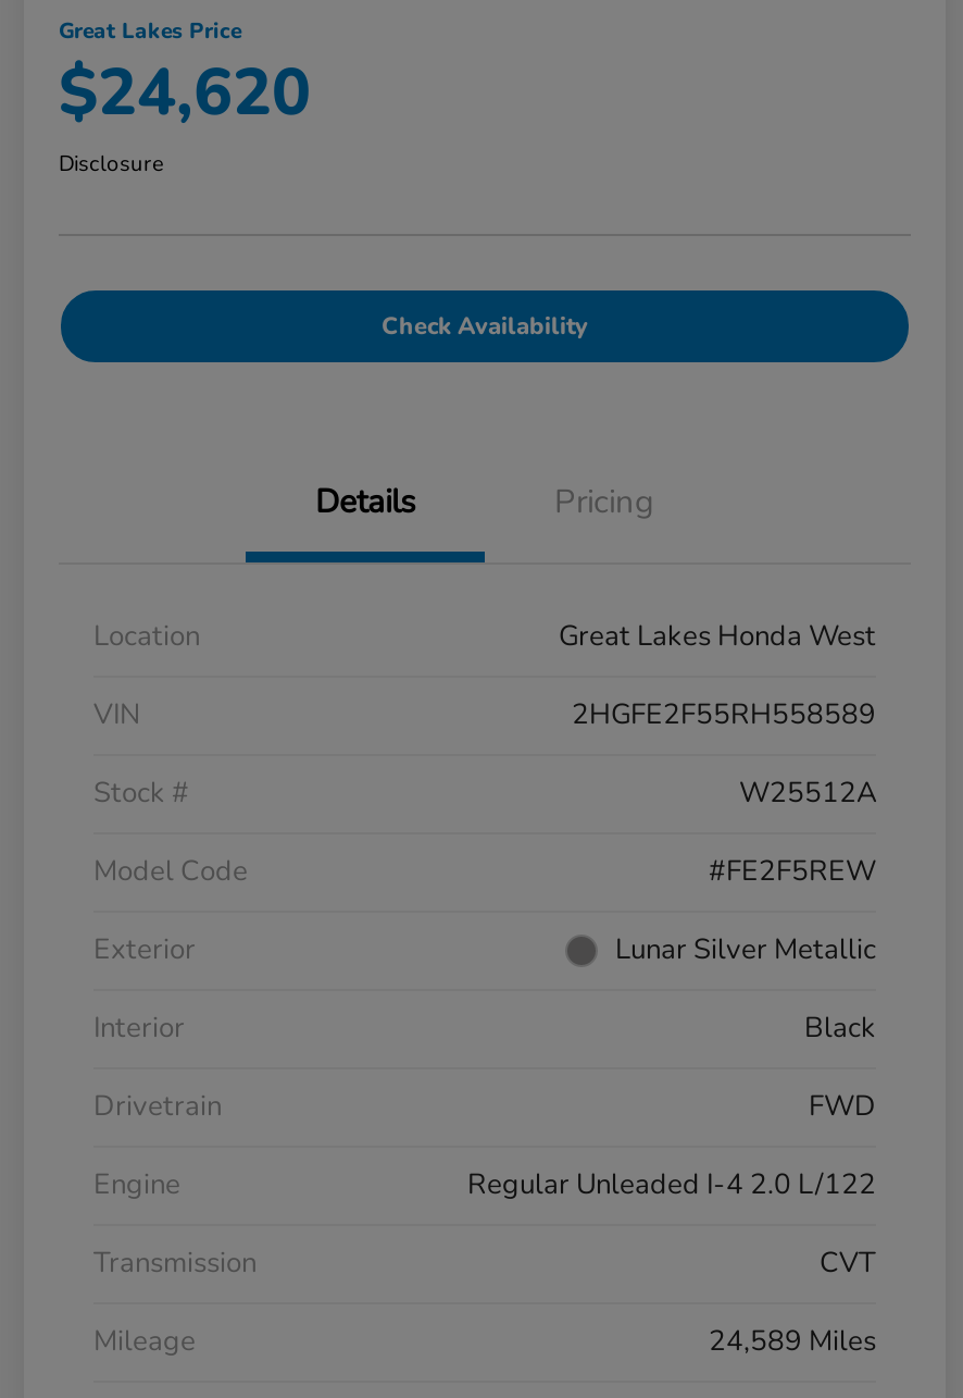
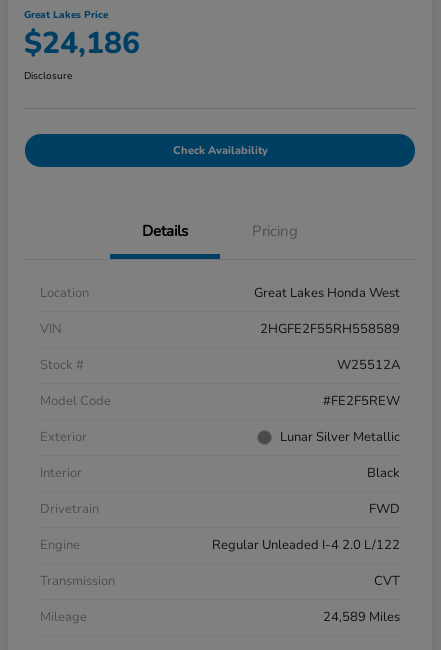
- $24,620
+ $24,186
